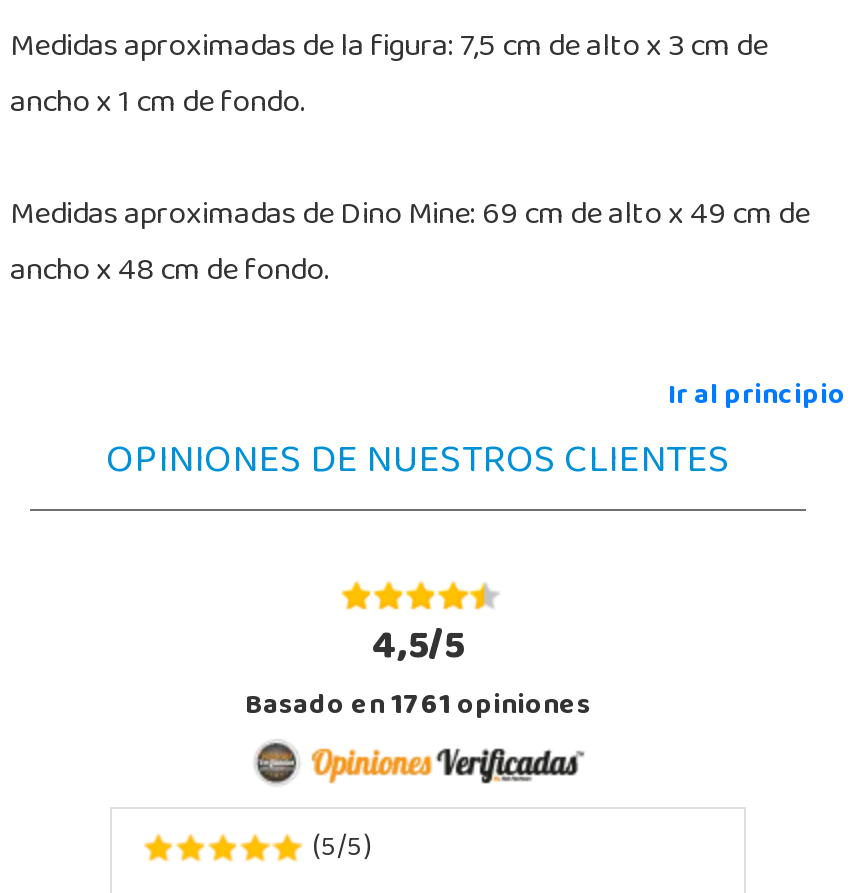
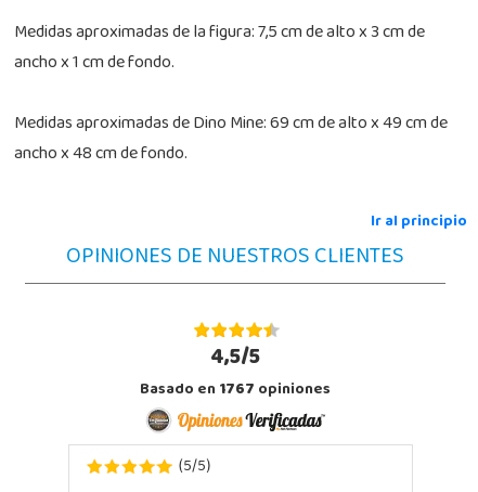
- Basado en1761opiniones
+ Basado en1767opiniones
